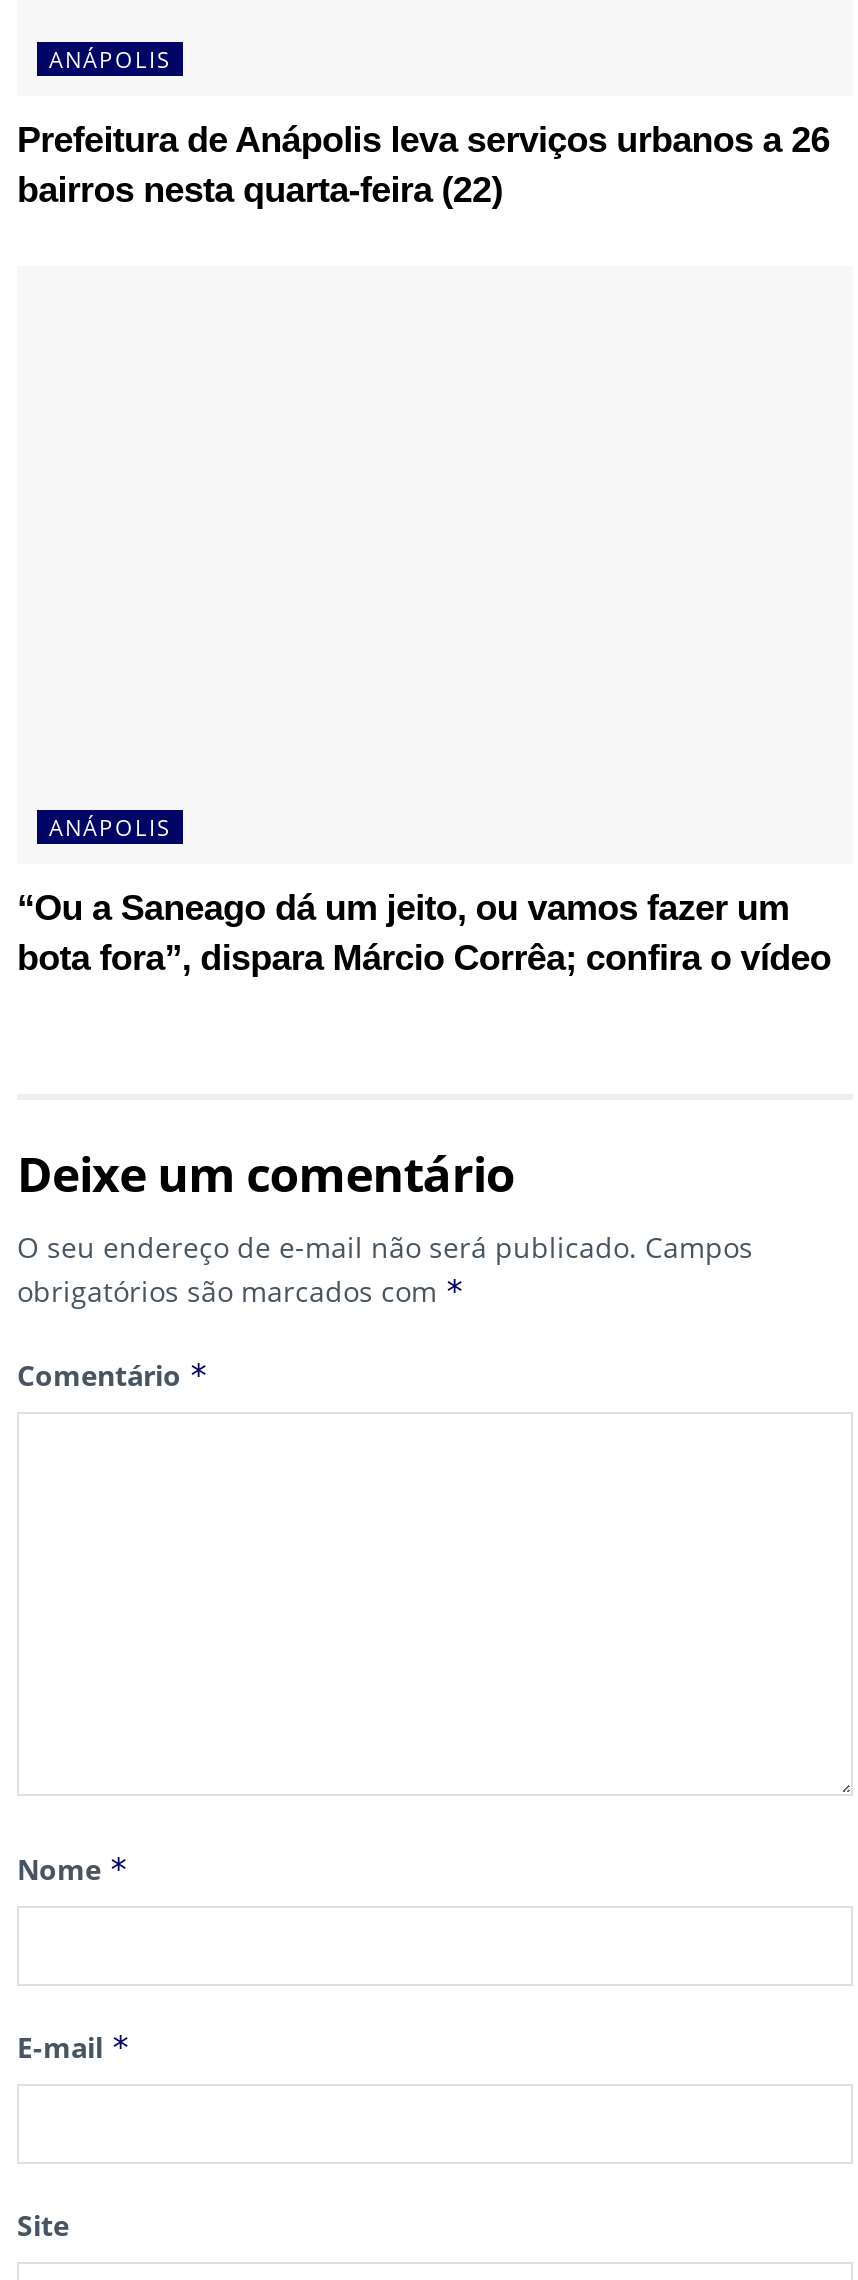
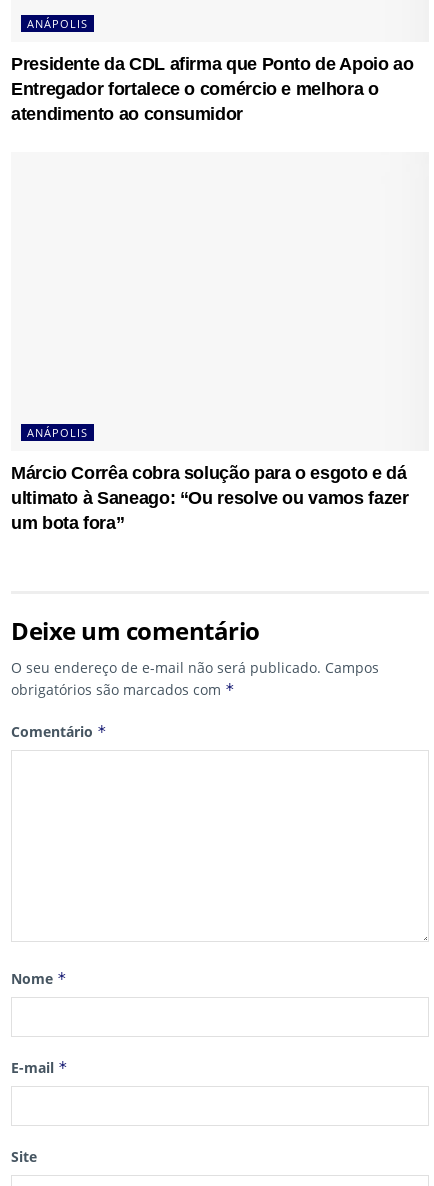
- Prefeitura de Anápolis leva serviços urbanos a 26
- bairros nesta quarta-feira (22)
+ Presidente da CDL afirma que Ponto de Apoio ao
+ Entregador fortalece o comércio e melhora o
+ atendimento ao consumidor

- “Ou a Saneago dá um jeito, ou vamos fazer um
- bota fora”, dispara Márcio Corrêa; confira o vídeo
+ Márcio Corrêa cobra solução para o esgoto e dá
+ ultimato à Saneago: “Ou resolve ou vamos fazer
+ um bota fora”
